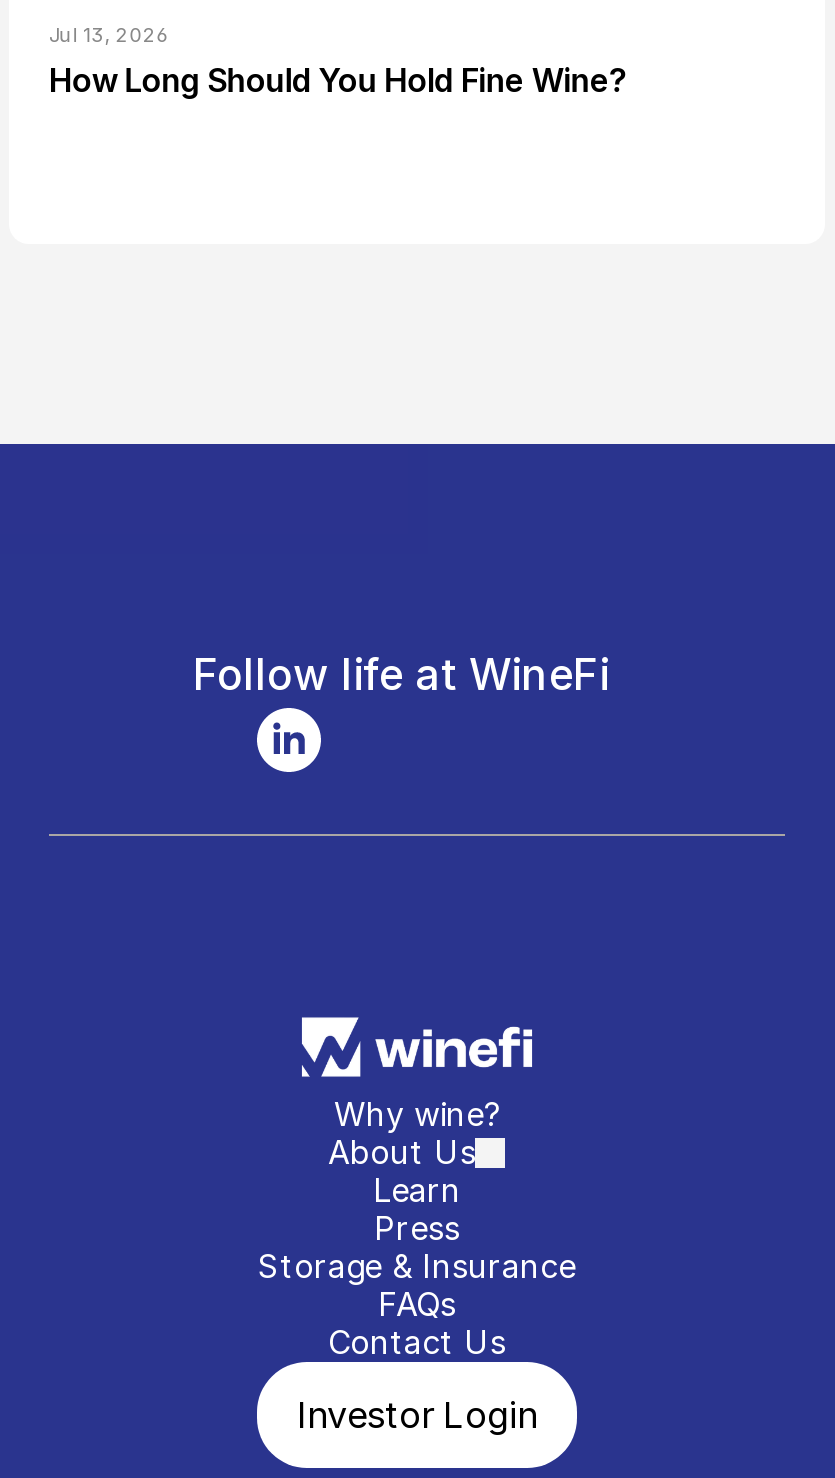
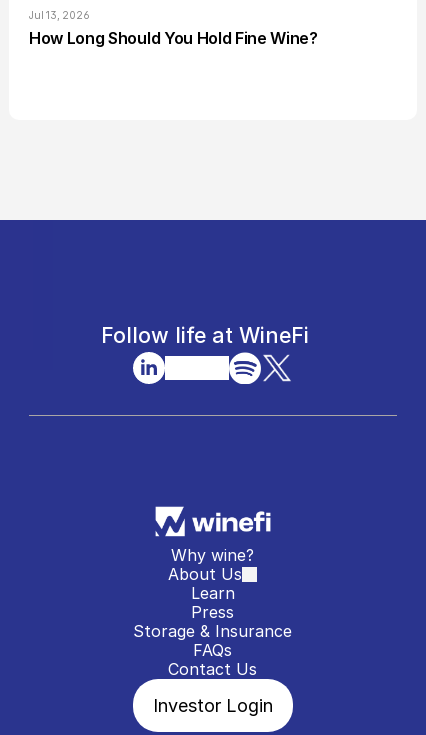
+ [image]
